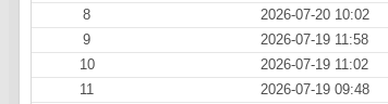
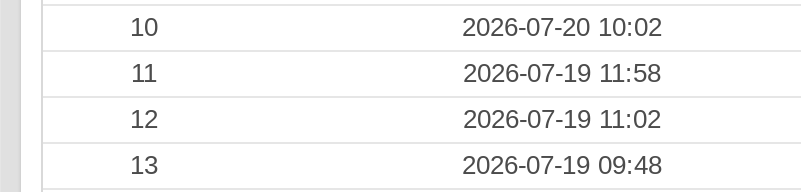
- 8
+ 10

- 9
+ 11

- 10
+ 12

- 11
+ 13
